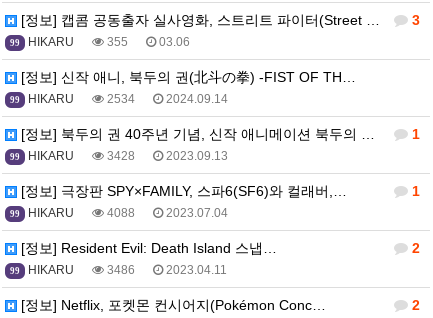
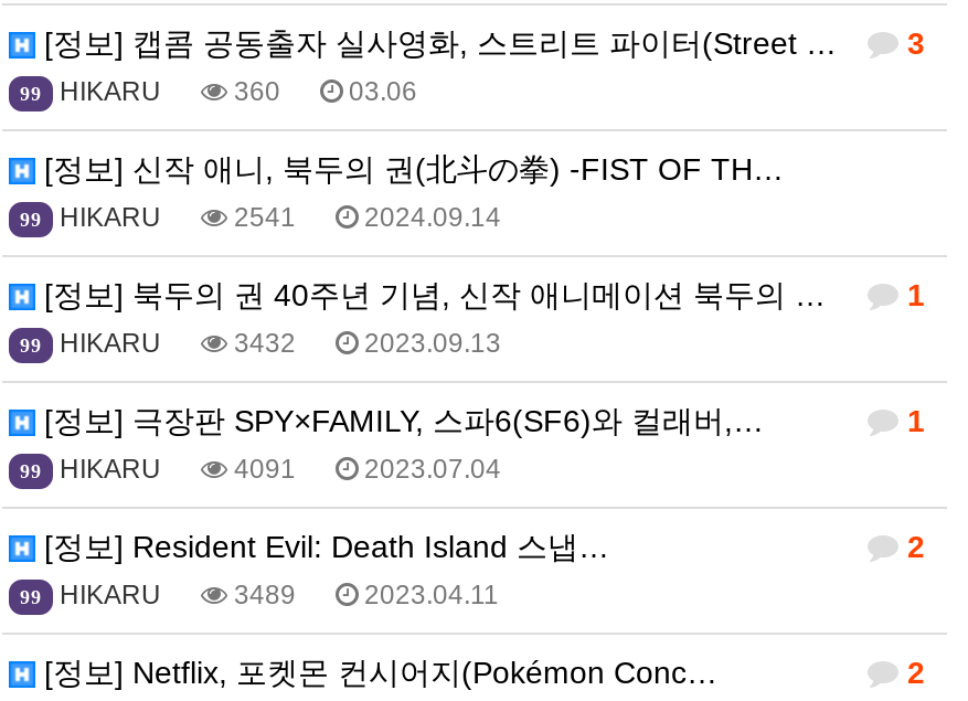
- 355 03.06
+ 360 03.06

- 2534 2024.09.14
+ 2541 2024.09.14

- 3428 2023.09.13
+ 3432 2023.09.13

- 4088 2023.07.04
+ 4091 2023.07.04

- 3486 2023.04.11
+ 3489 2023.04.11
